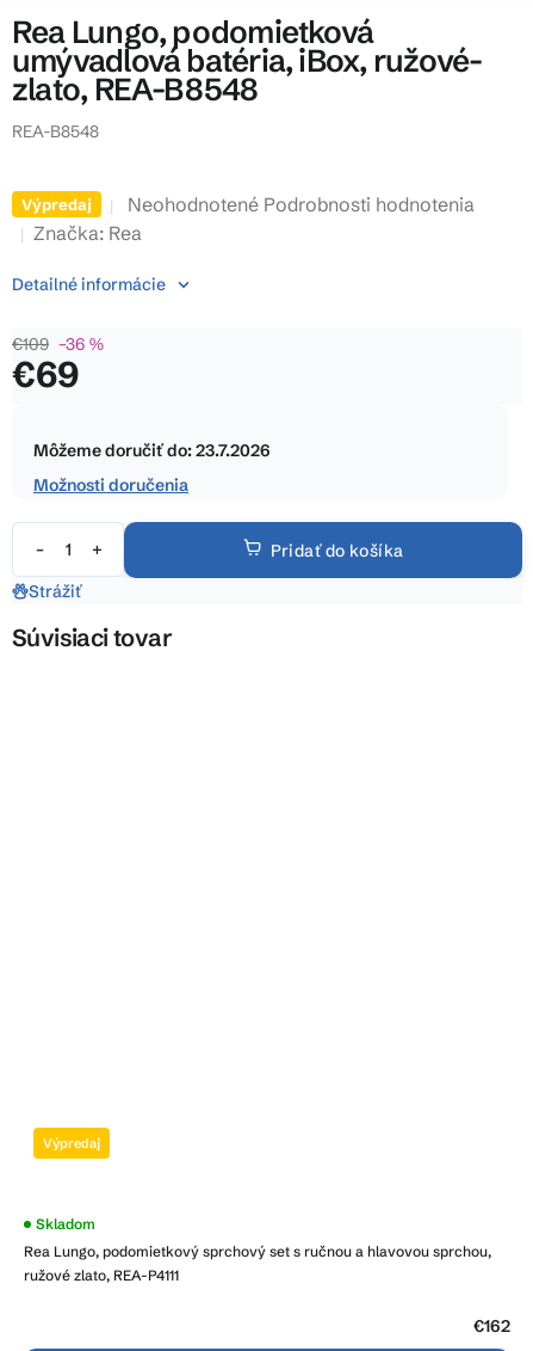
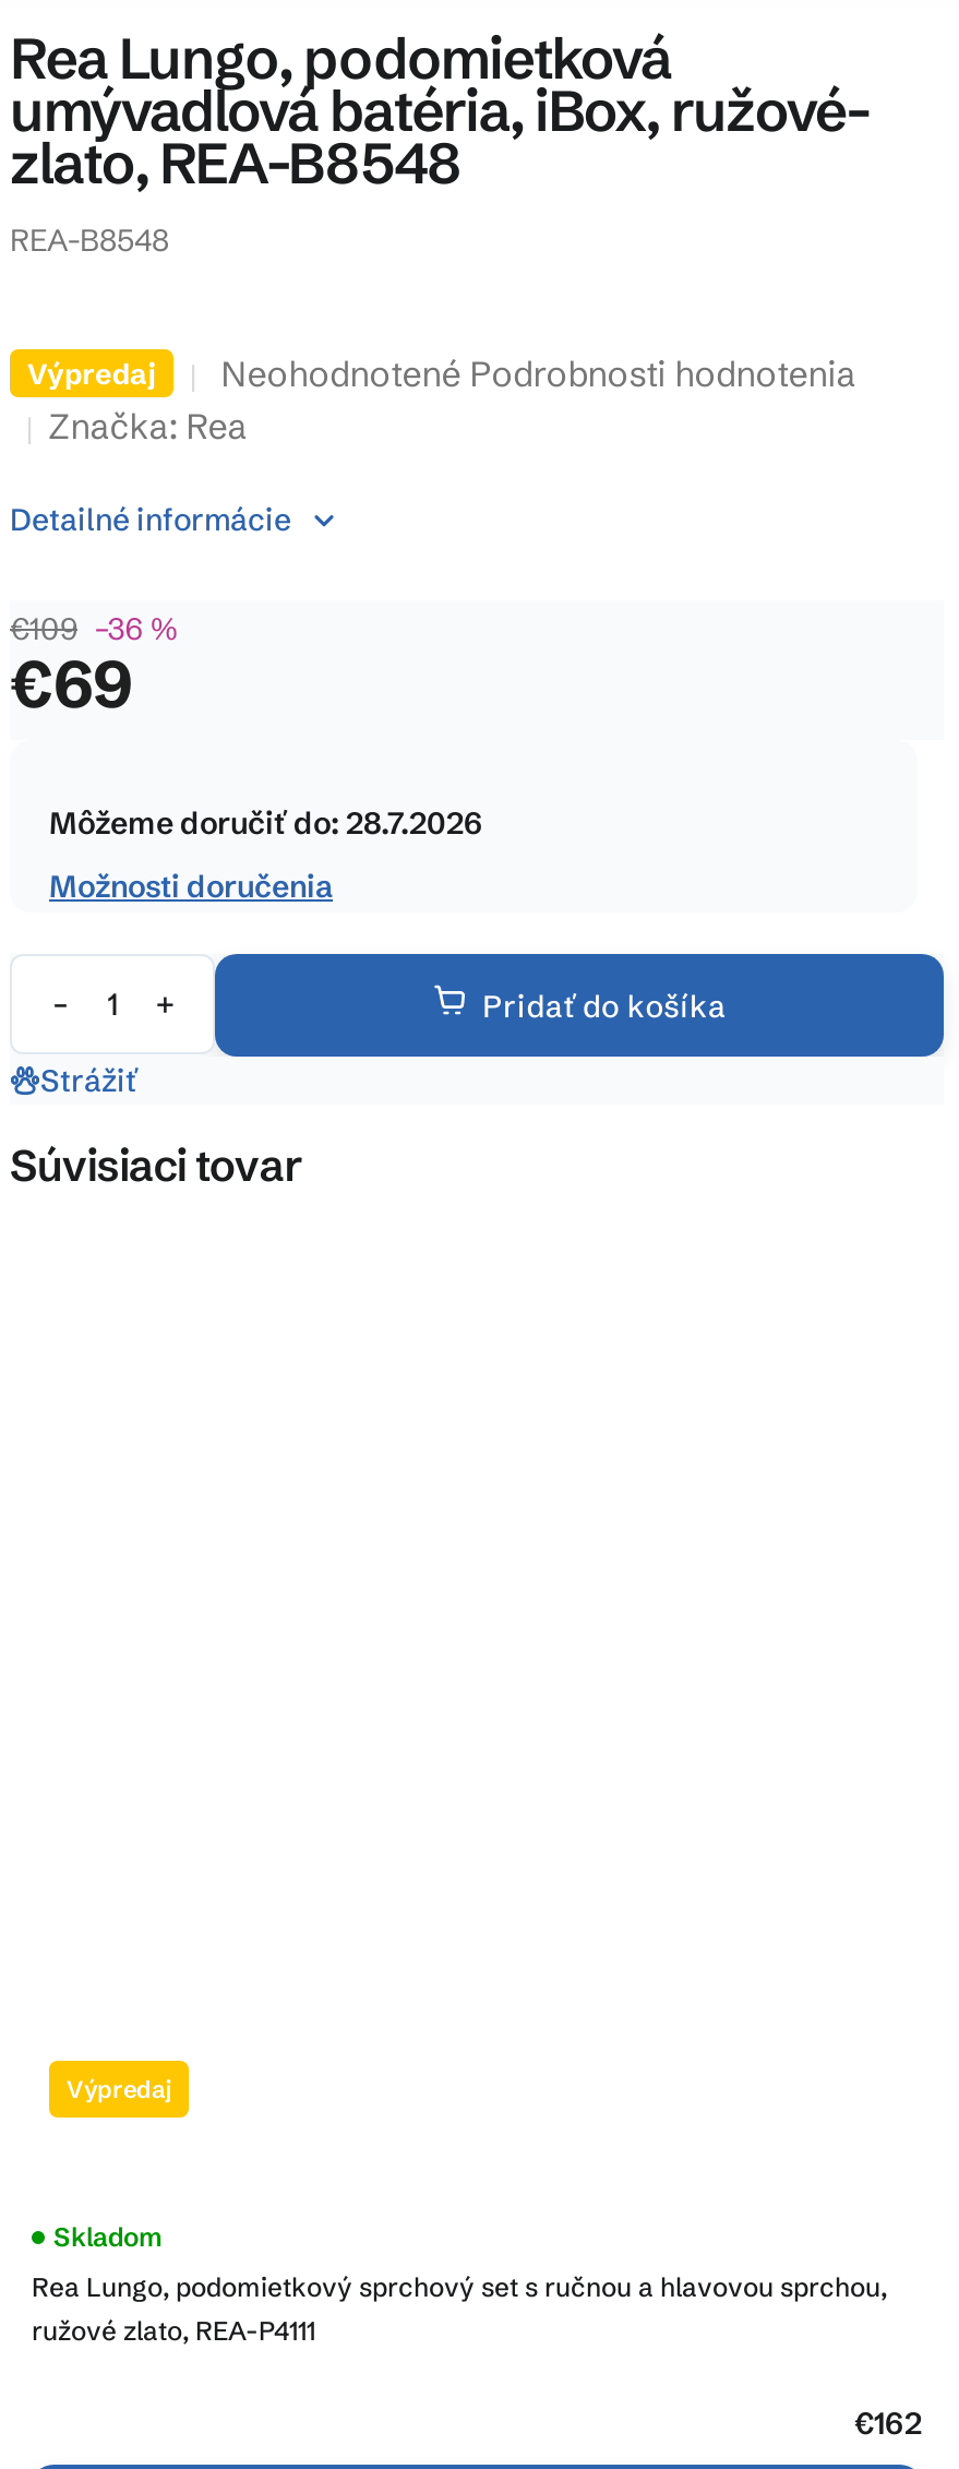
- Môžeme doručiť do: 23.7.2026
+ Môžeme doručiť do: 28.7.2026
